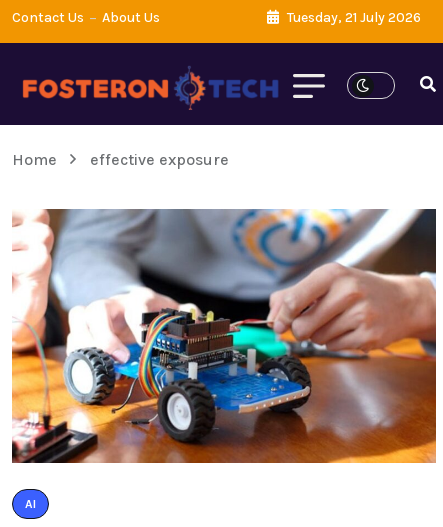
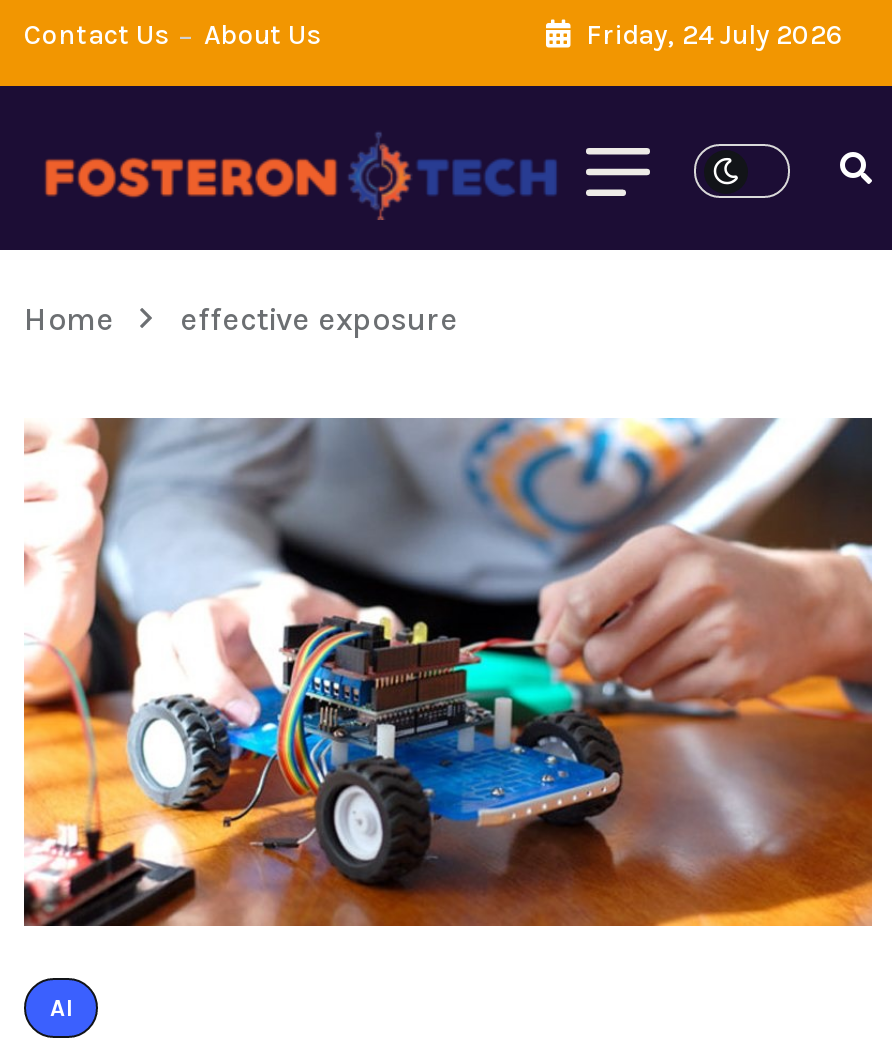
- Tuesday, 21 July 2026
+ Friday, 24 July 2026
